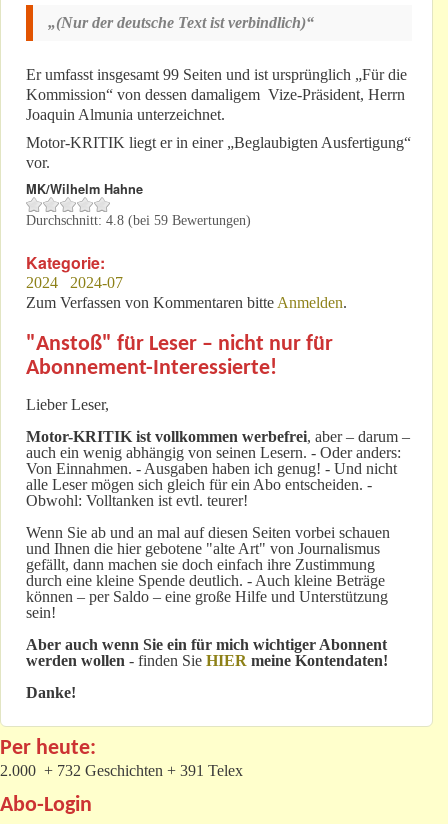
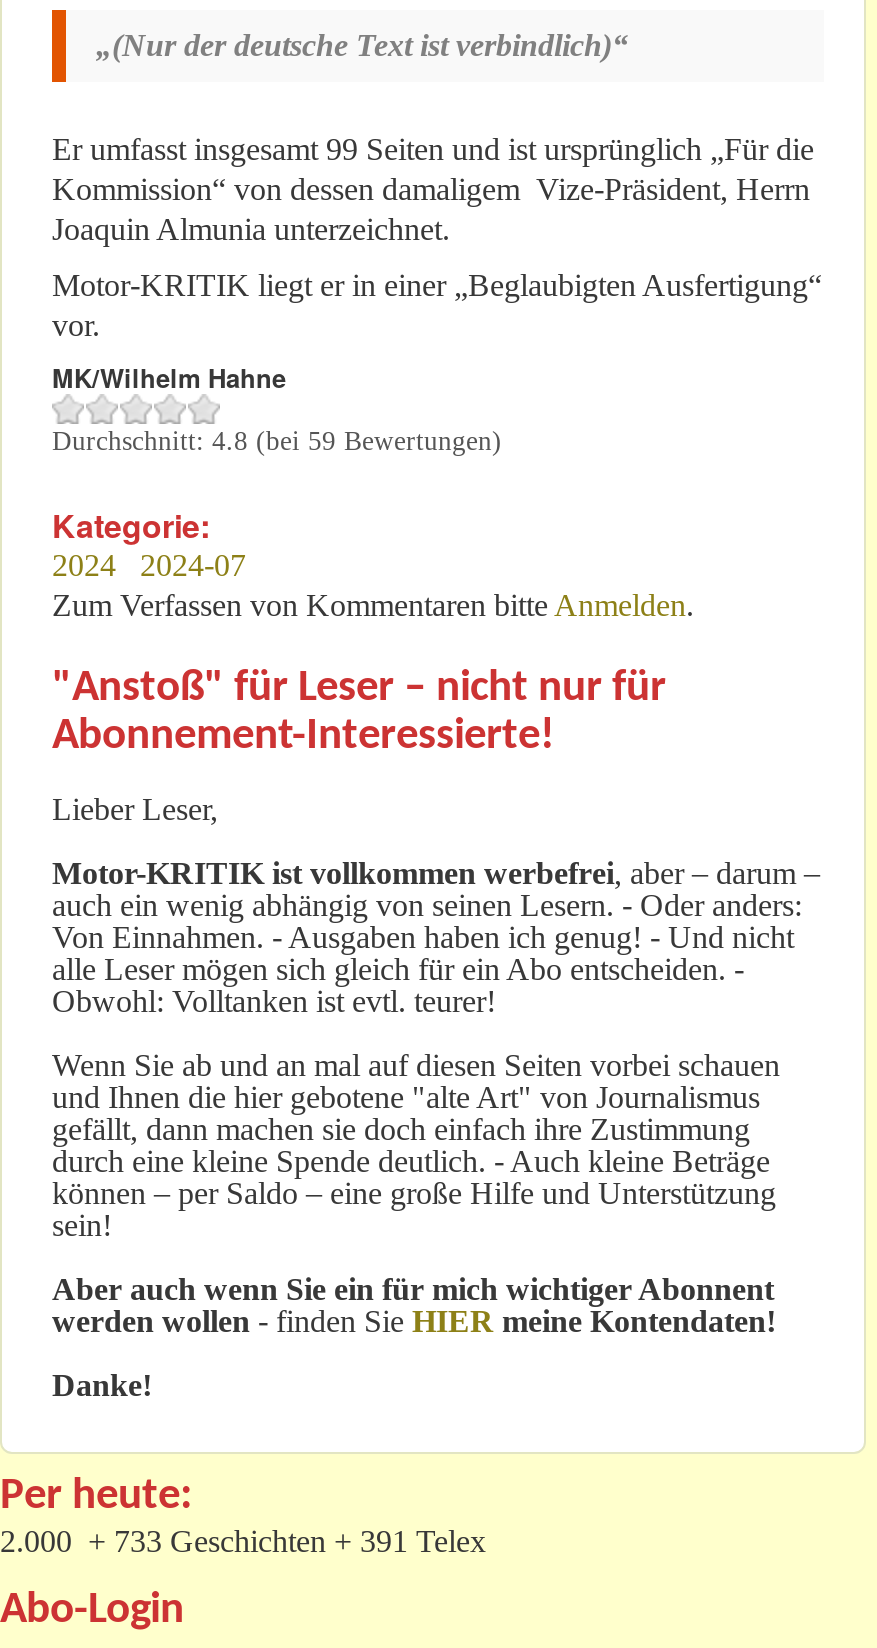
- 2.000 + 732 Geschichten + 391 Telex
+ 2.000 + 733 Geschichten + 391 Telex
